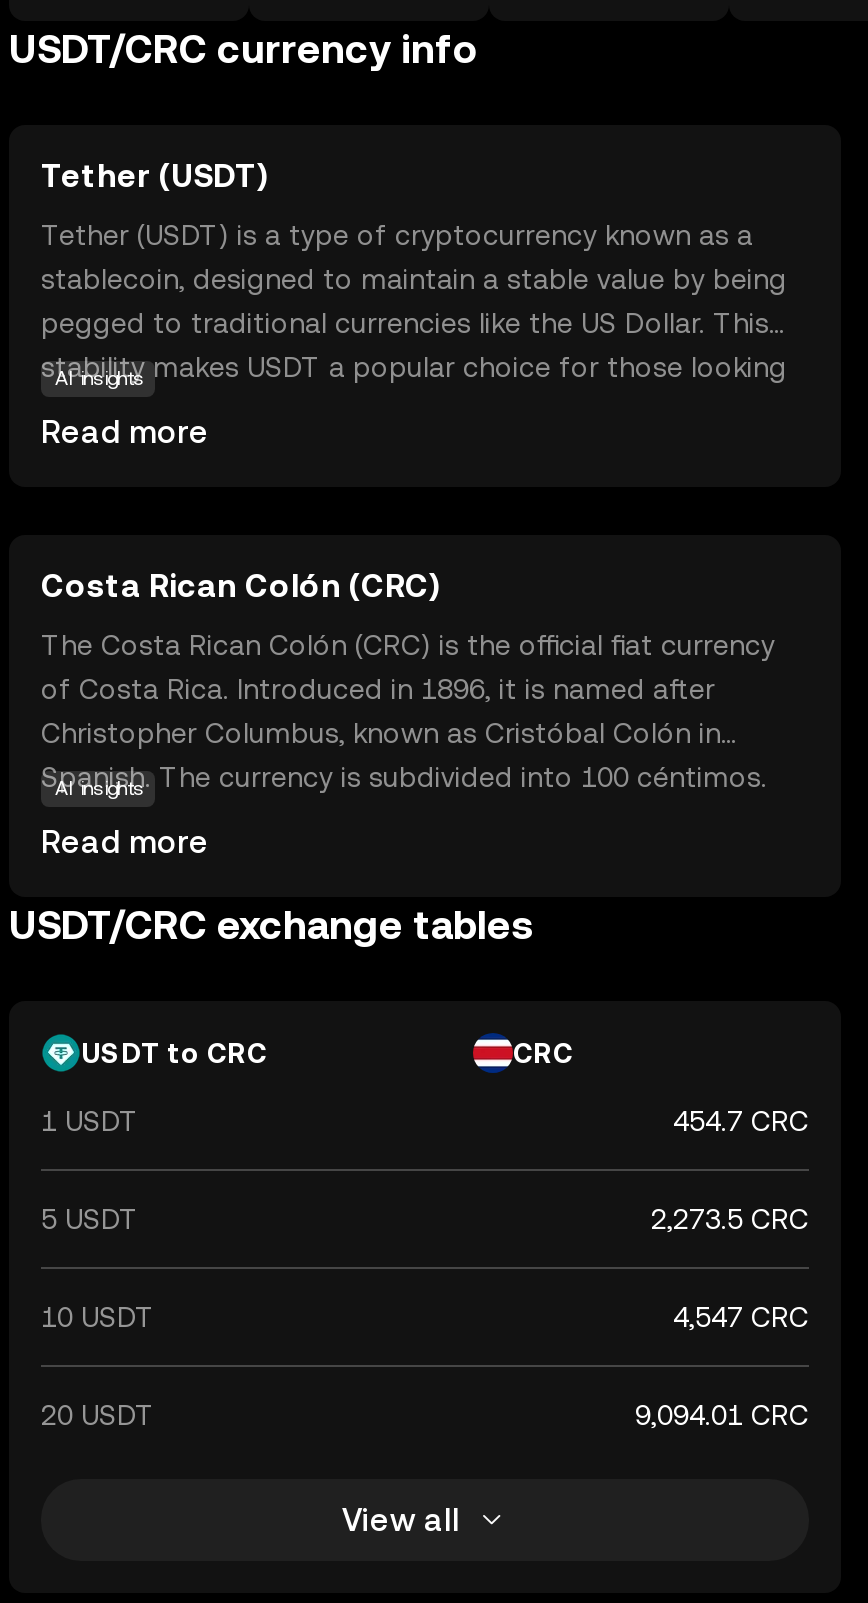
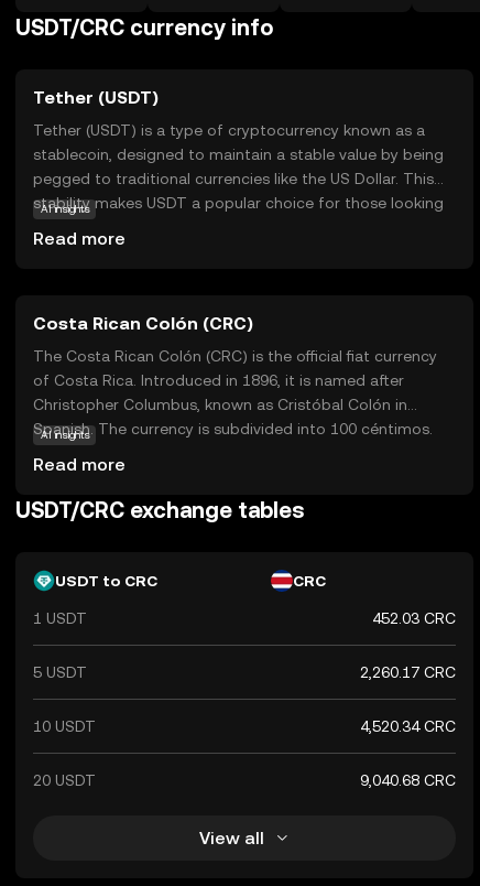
- 454.7 CRC
+ 452.03 CRC

- 2,273.5 CRC
+ 2,260.17 CRC

- 4,547 CRC
+ 4,520.34 CRC

- 9,094.01 CRC
+ 9,040.68 CRC
